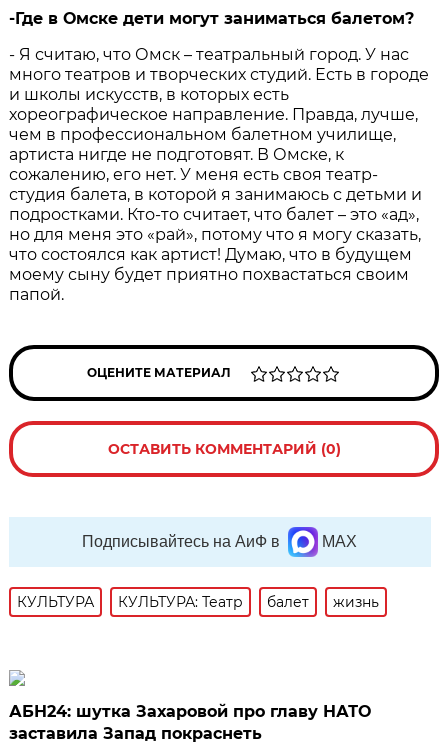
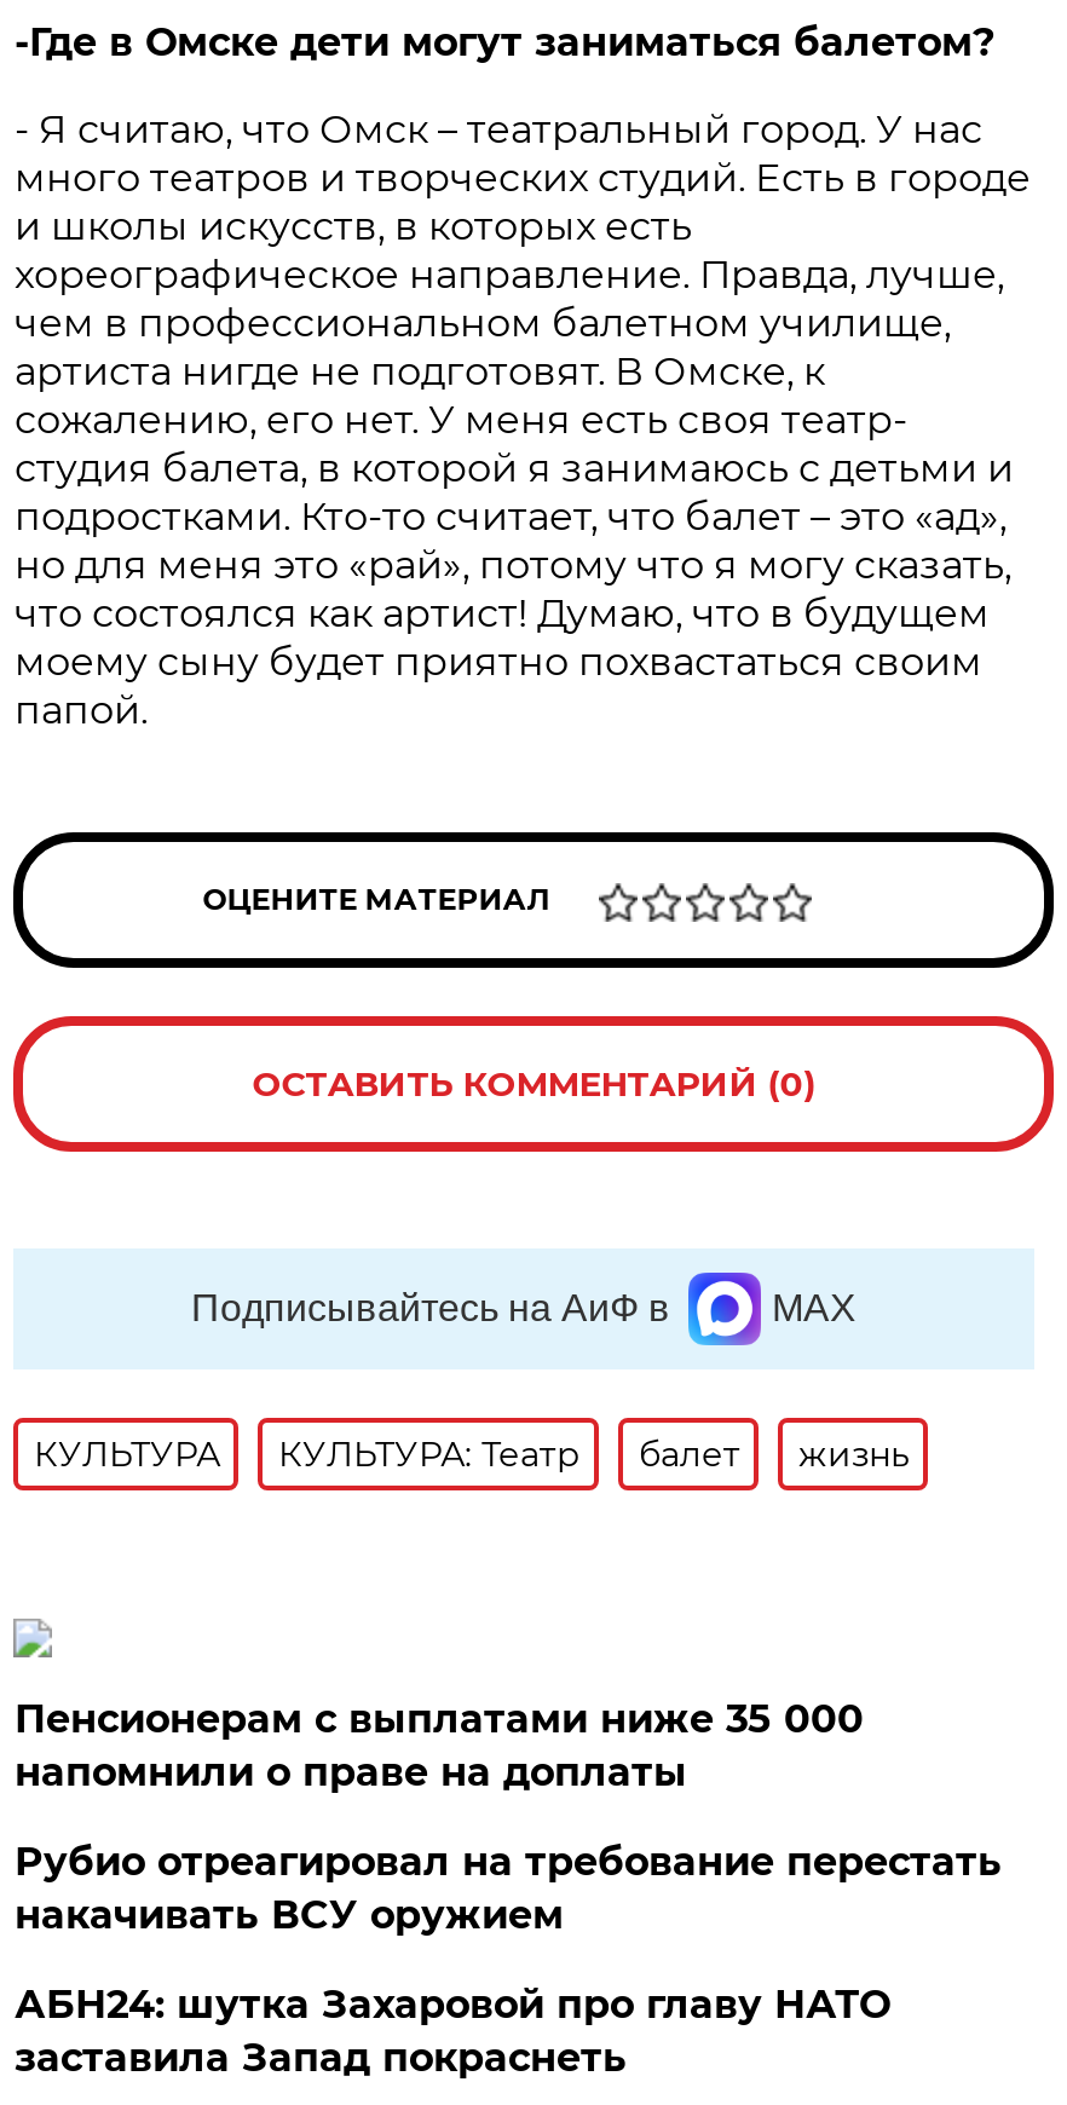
+ Пенсионерам с выплатами ниже 35 000
+ напомнили о праве на доплаты
+ Рубио отреагировал на требование перестать
+ накачивать ВСУ оружием
